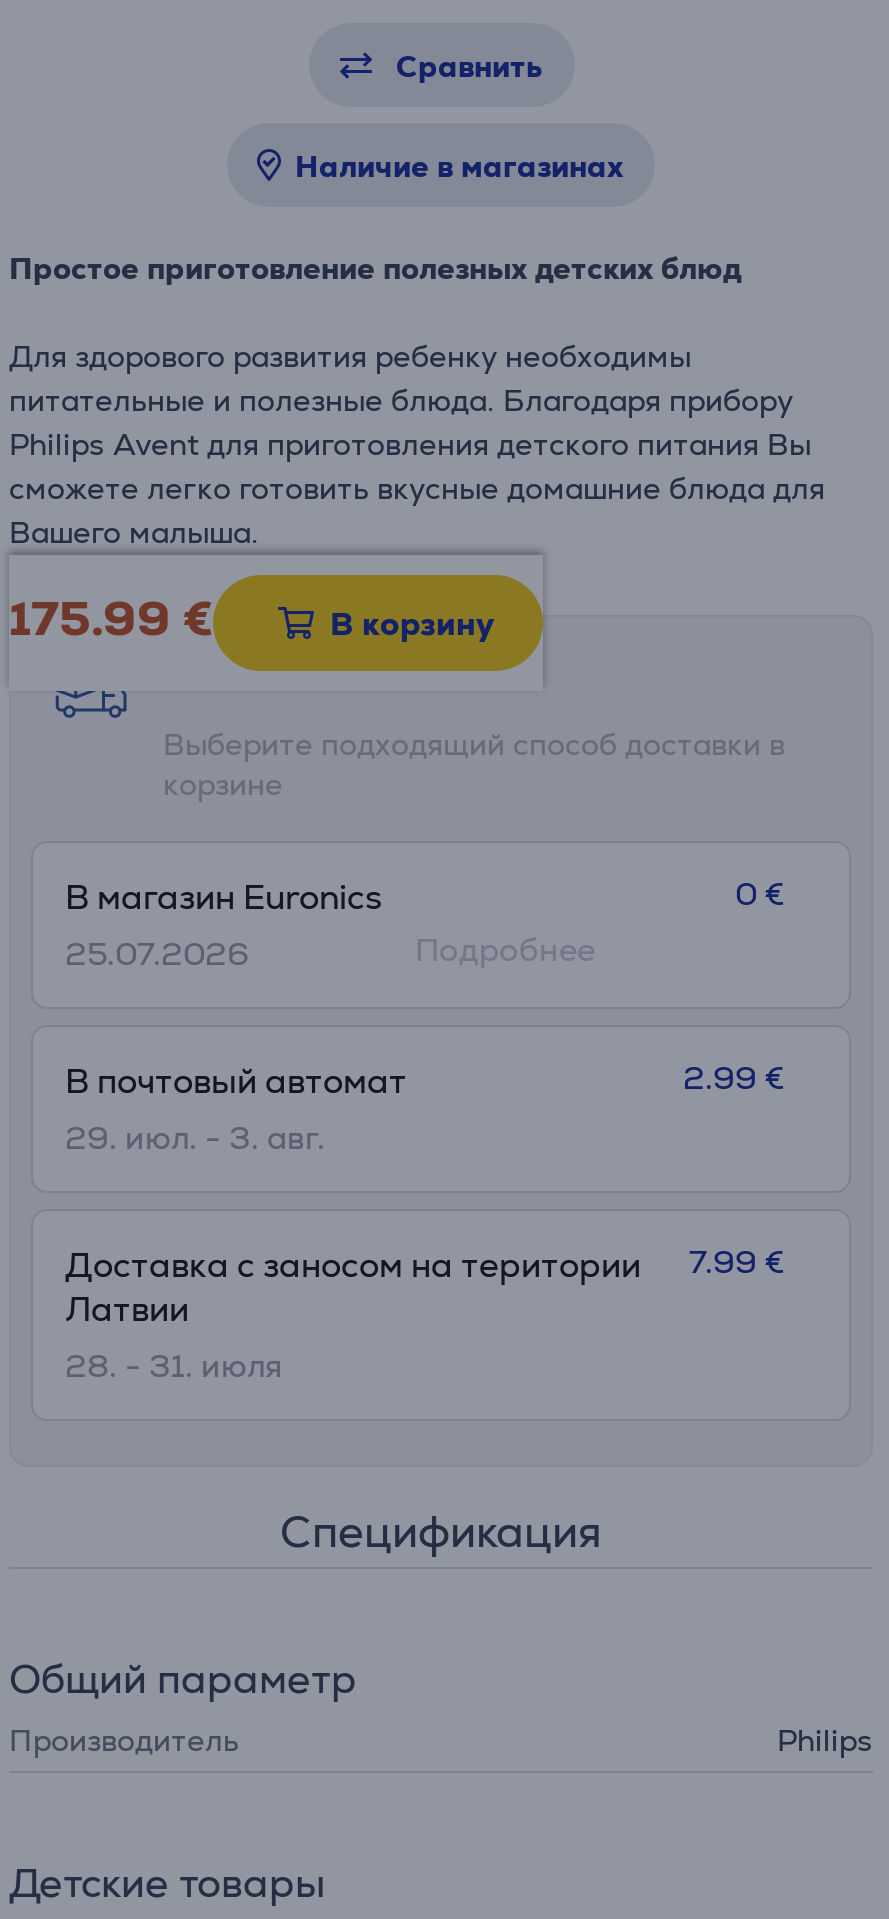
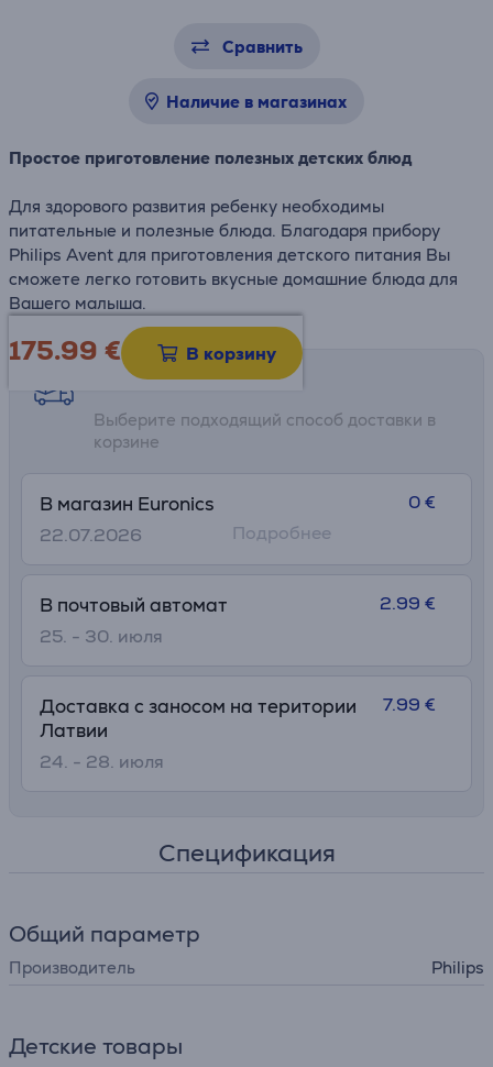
- 25.07.2026
+ 22.07.2026

- 29. июл. - 3. авг.
+ 25. - 30. июля

- 28. - 31. июля
+ 24. - 28. июля
